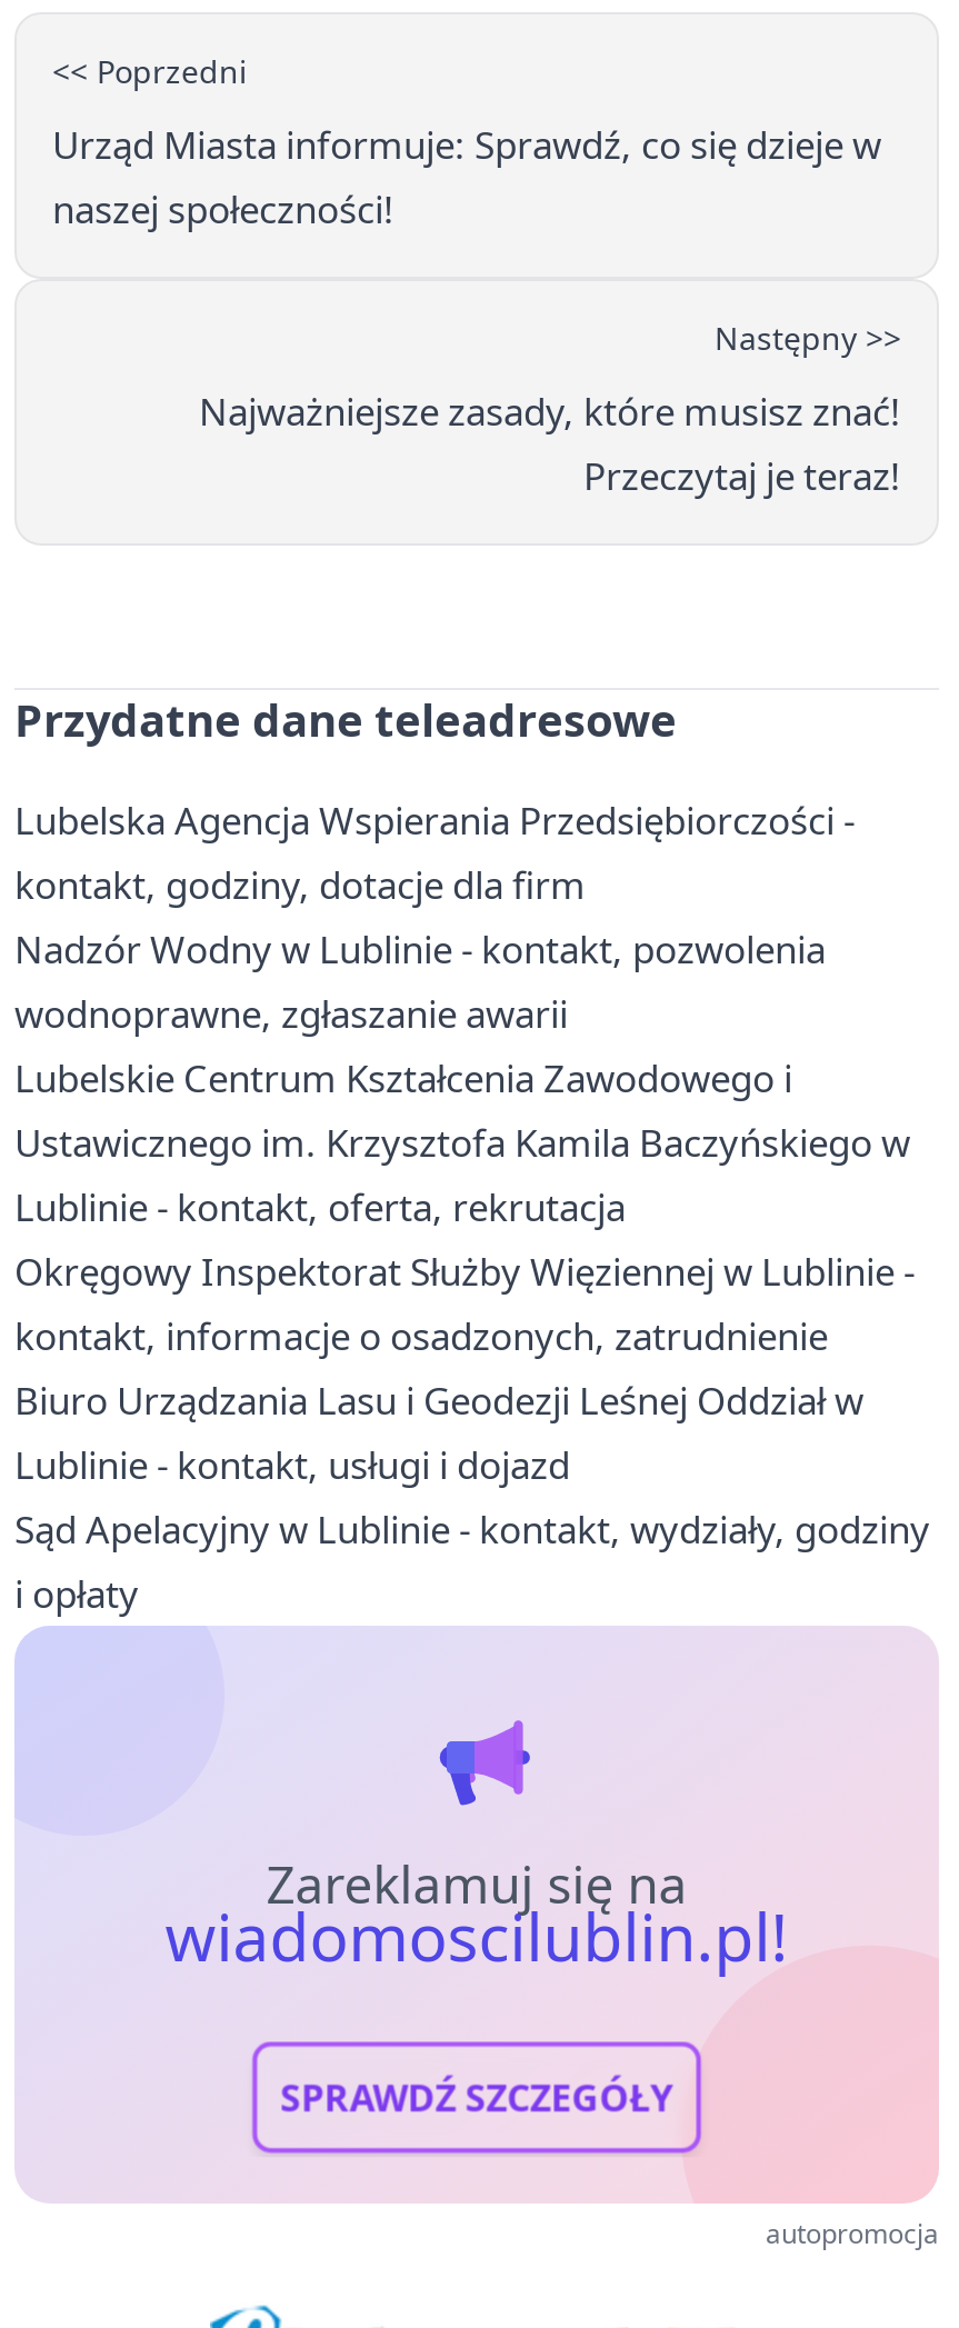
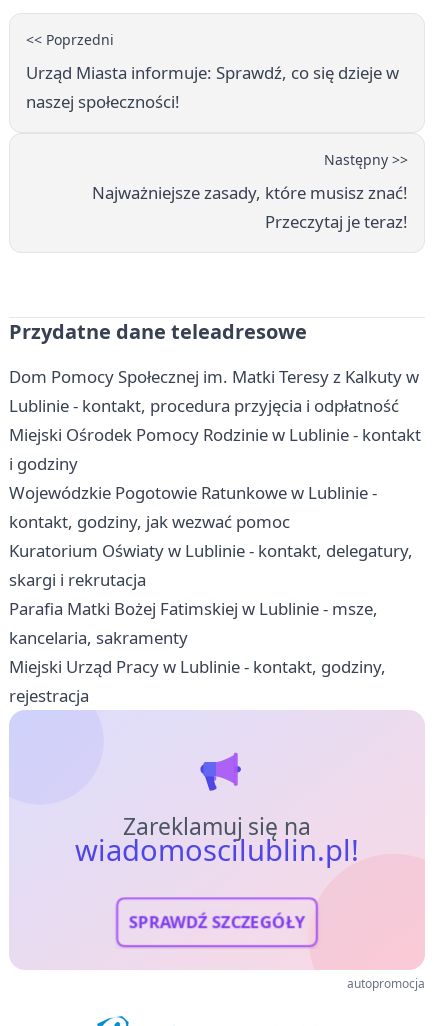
- Lubelska Agencja Wspierania Przedsiębiorczości -
- kontakt, godziny, dotacje dla firm
- Nadzór Wodny w Lublinie - kontakt, pozwolenia
- wodnoprawne, zgłaszanie awarii
- Lubelskie Centrum Kształcenia Zawodowego i
- Ustawicznego im. Krzysztofa Kamila Baczyńskiego w
- Lublinie - kontakt, oferta, rekrutacja
- Okręgowy Inspektorat Służby Więziennej w Lublinie -
- kontakt, informacje o osadzonych, zatrudnienie
- Biuro Urządzania Lasu i Geodezji Leśnej Oddział w
- Lublinie - kontakt, usługi i dojazd
- Sąd Apelacyjny w Lublinie - kontakt, wydziały, godziny
- i opłaty
+ Dom Pomocy Społecznej im. Matki Teresy z Kalkuty w
+ Lublinie - kontakt, procedura przyjęcia i odpłatność
+ Miejski Ośrodek Pomocy Rodzinie w Lublinie - kontakt
+ i godziny
+ Wojewódzkie Pogotowie Ratunkowe w Lublinie -
+ kontakt, godziny, jak wezwać pomoc
+ Kuratorium Oświaty w Lublinie - kontakt, delegatury,
+ skargi i rekrutacja
+ Parafia Matki Bożej Fatimskiej w Lublinie - msze,
+ kancelaria, sakramenty
+ Miejski Urząd Pracy w Lublinie - kontakt, godziny,
+ rejestracja
